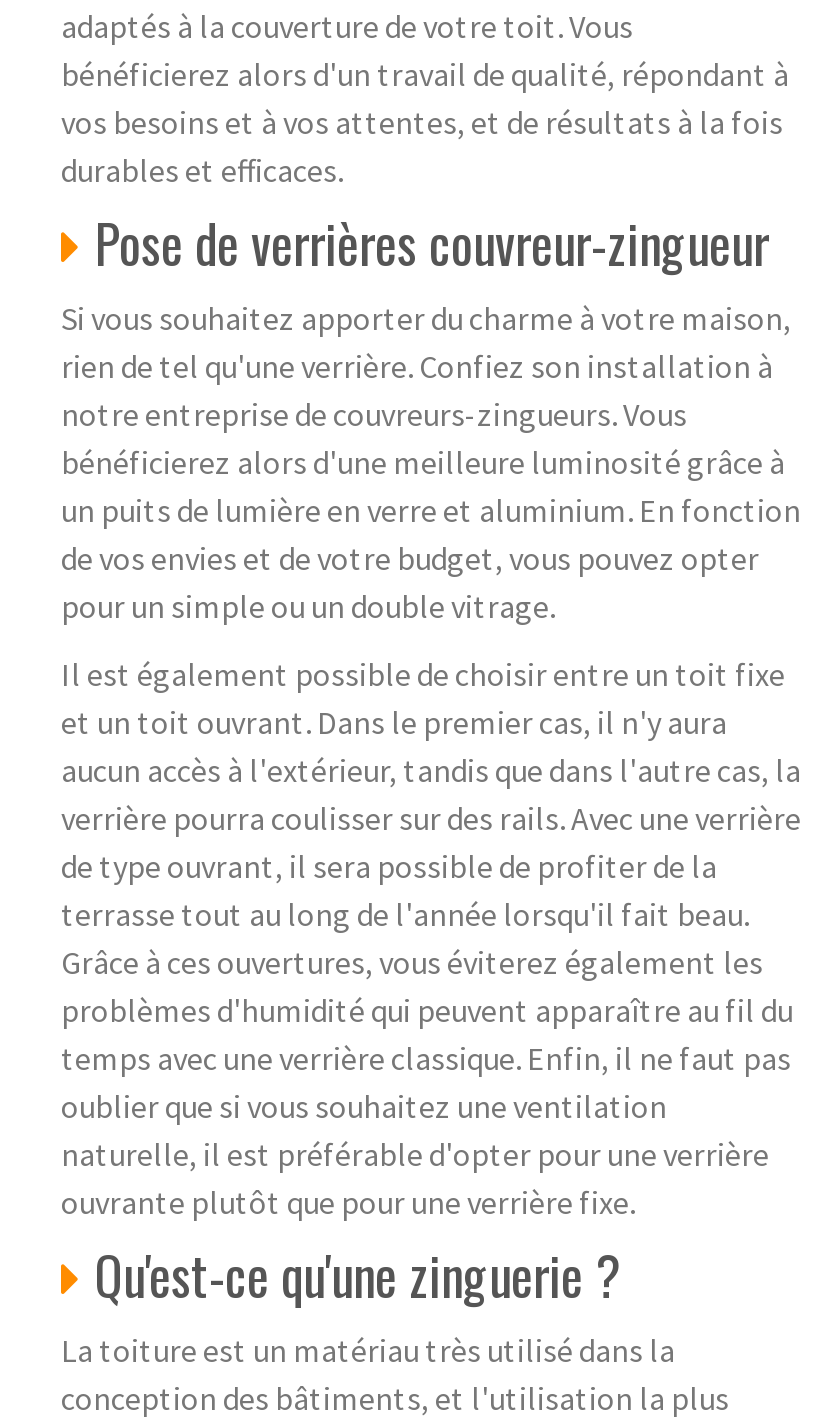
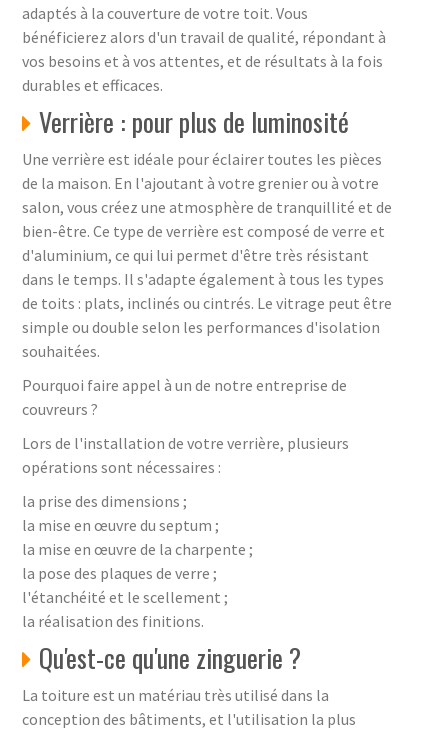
- Pose de verrières couvreur-zingueur
- Si vous souhaitez apporter du charme à votre maison,
- rien de tel qu'une verrière. Confiez son installation à
- notre entreprise de couvreurs-zingueurs. Vous
- bénéficierez alors d'une meilleure luminosité grâce à
- un puits de lumière en verre et aluminium. En fonction
- de vos envies et de votre budget, vous pouvez opter
- pour un simple ou un double vitrage.
- Il est également possible de choisir entre un toit fixe
- et un toit ouvrant. Dans le premier cas, il n'y aura
- aucun accès à l'extérieur, tandis que dans l'autre cas, la
- verrière pourra coulisser sur des rails. Avec une verrière
- de type ouvrant, il sera possible de profiter de la
- terrasse tout au long de l'année lorsqu'il fait beau.
- Grâce à ces ouvertures, vous éviterez également les
- problèmes d'humidité qui peuvent apparaître au fil du
- temps avec une verrière classique. Enfin, il ne faut pas
- oublier que si vous souhaitez une ventilation
- naturelle, il est préférable d'opter pour une verrière
- ouvrante plutôt que pour une verrière fixe.
+ Verrière : pour plus de luminosité
+ Une verrière est idéale pour éclairer toutes les pièces
+ de la maison. En l'ajoutant à votre grenier ou à votre
+ salon, vous créez une atmosphère de tranquillité et de
+ bien-être. Ce type de verrière est composé de verre et
+ d'aluminium, ce qui lui permet d'être très résistant
+ dans le temps. Il s'adapte également à tous les types
+ de toits : plats, inclinés ou cintrés. Le vitrage peut être
+ simple ou double selon les performances d'isolation
+ souhaitées.
+ Pourquoi faire appel à un de notre entreprise de
+ couvreurs ?
+ Lors de l'installation de votre verrière, plusieurs
+ opérations sont nécessaires :
+ la prise des dimensions ;
+ la mise en œuvre du septum ;
+ la mise en œuvre de la charpente ;
+ la pose des plaques de verre ;
+ l'étanchéité et le scellement ;
+ la réalisation des finitions.
